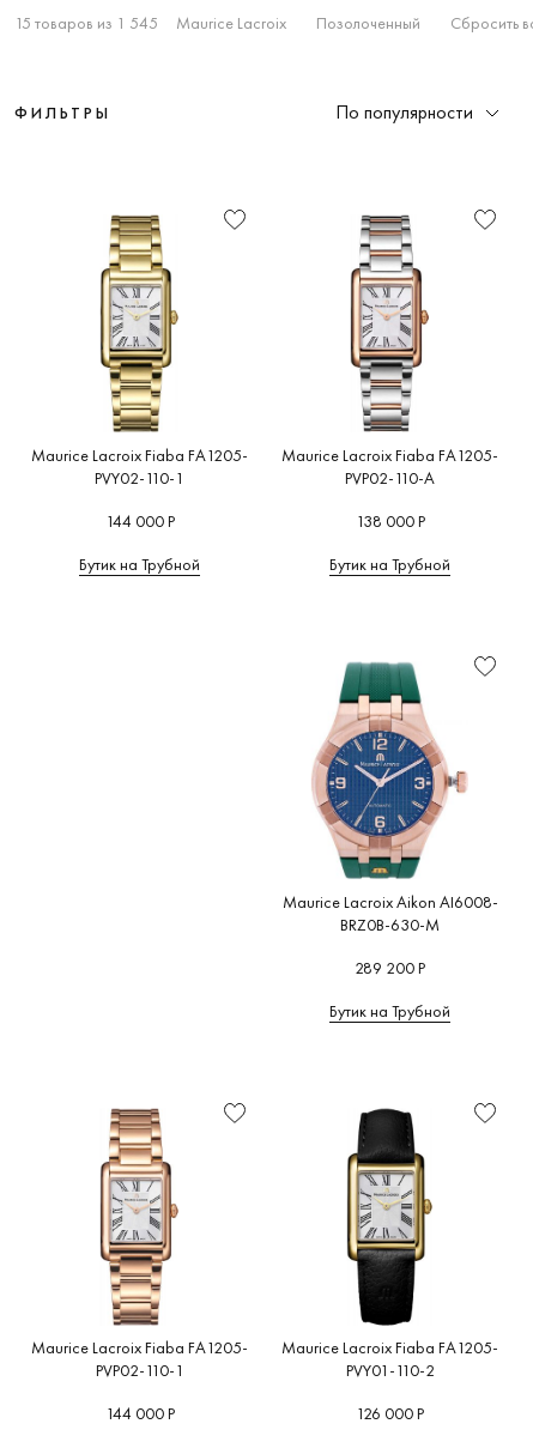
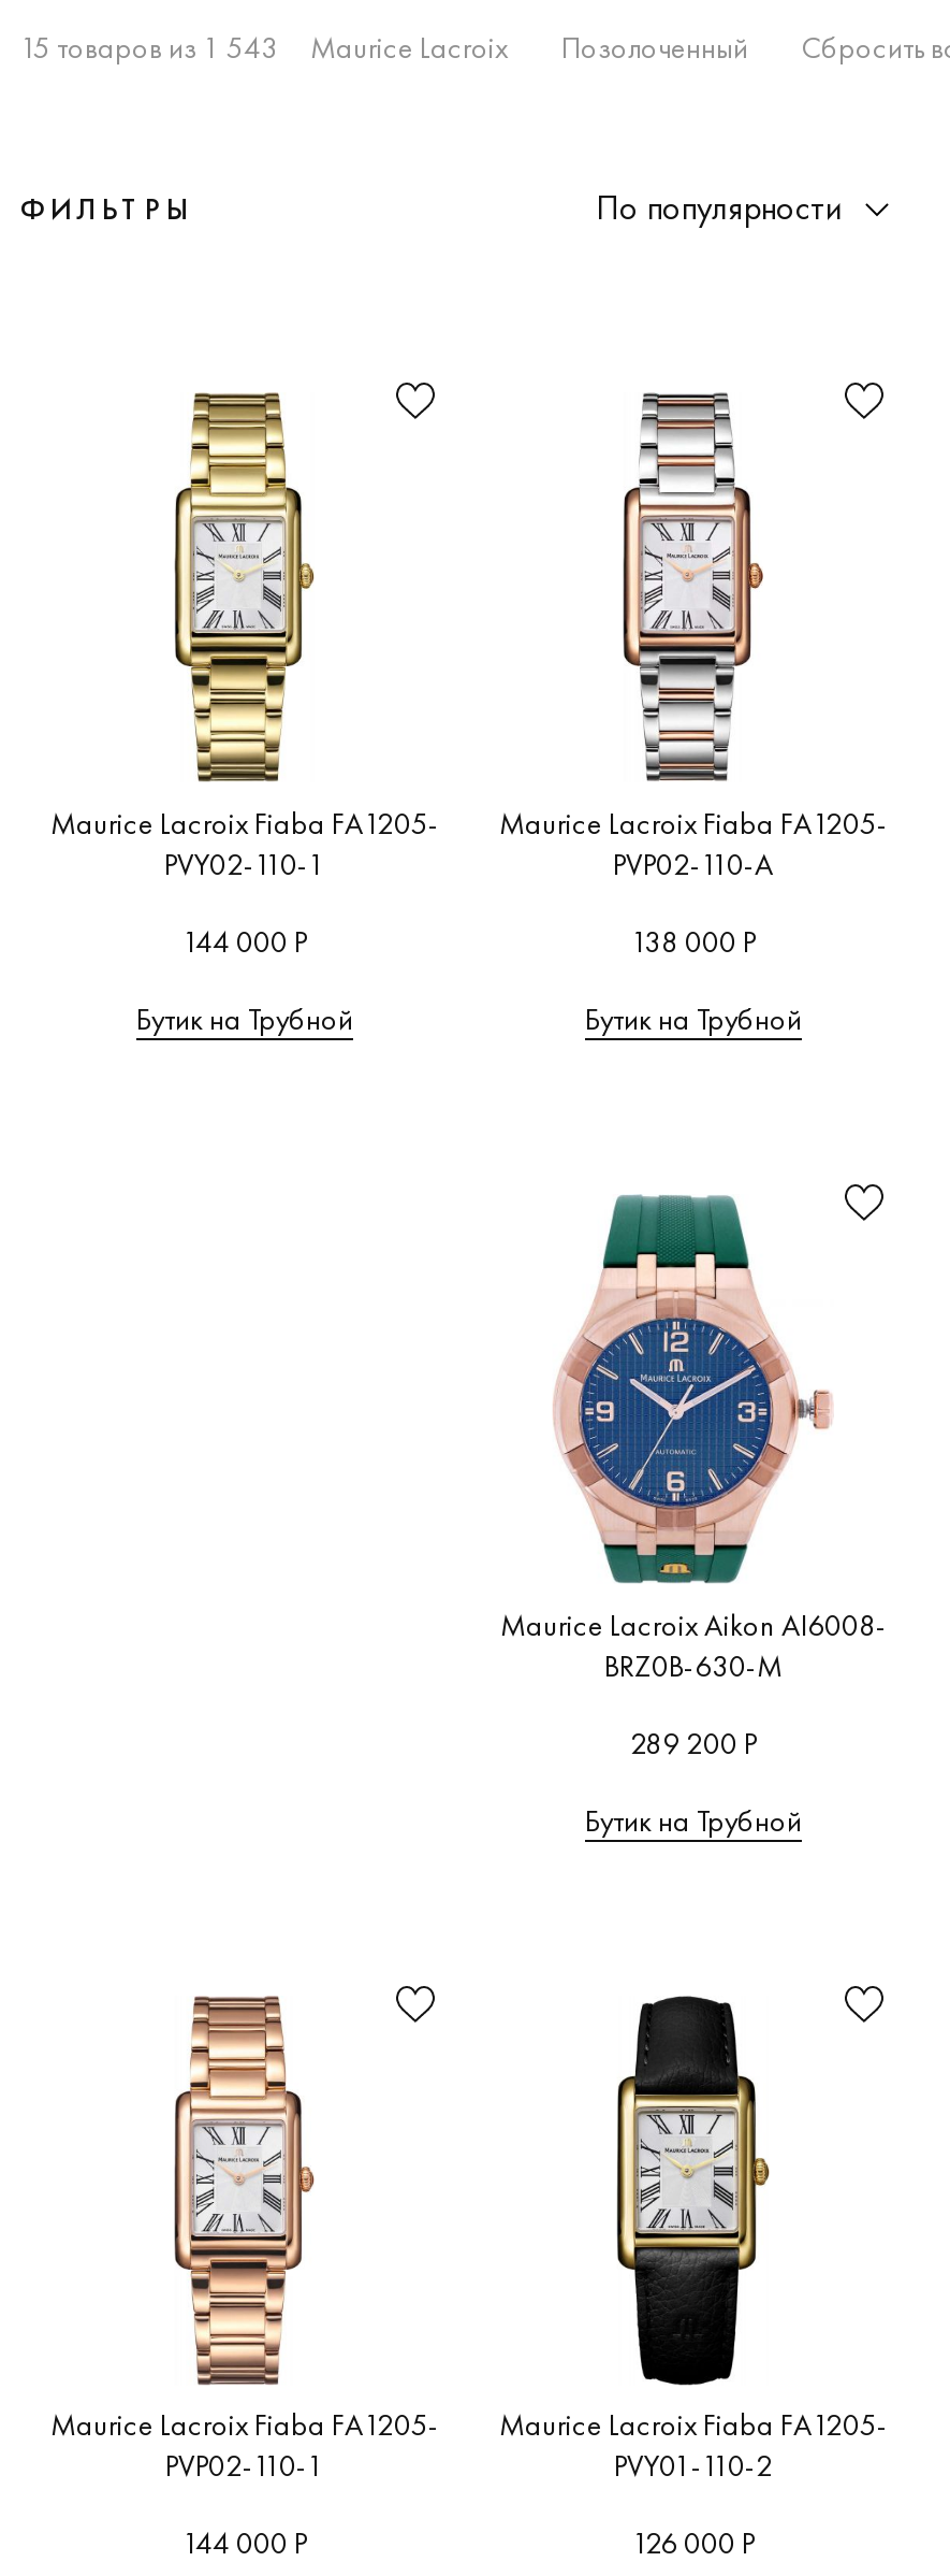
- 15 товаров из 1 545
+ 15 товаров из 1 543
